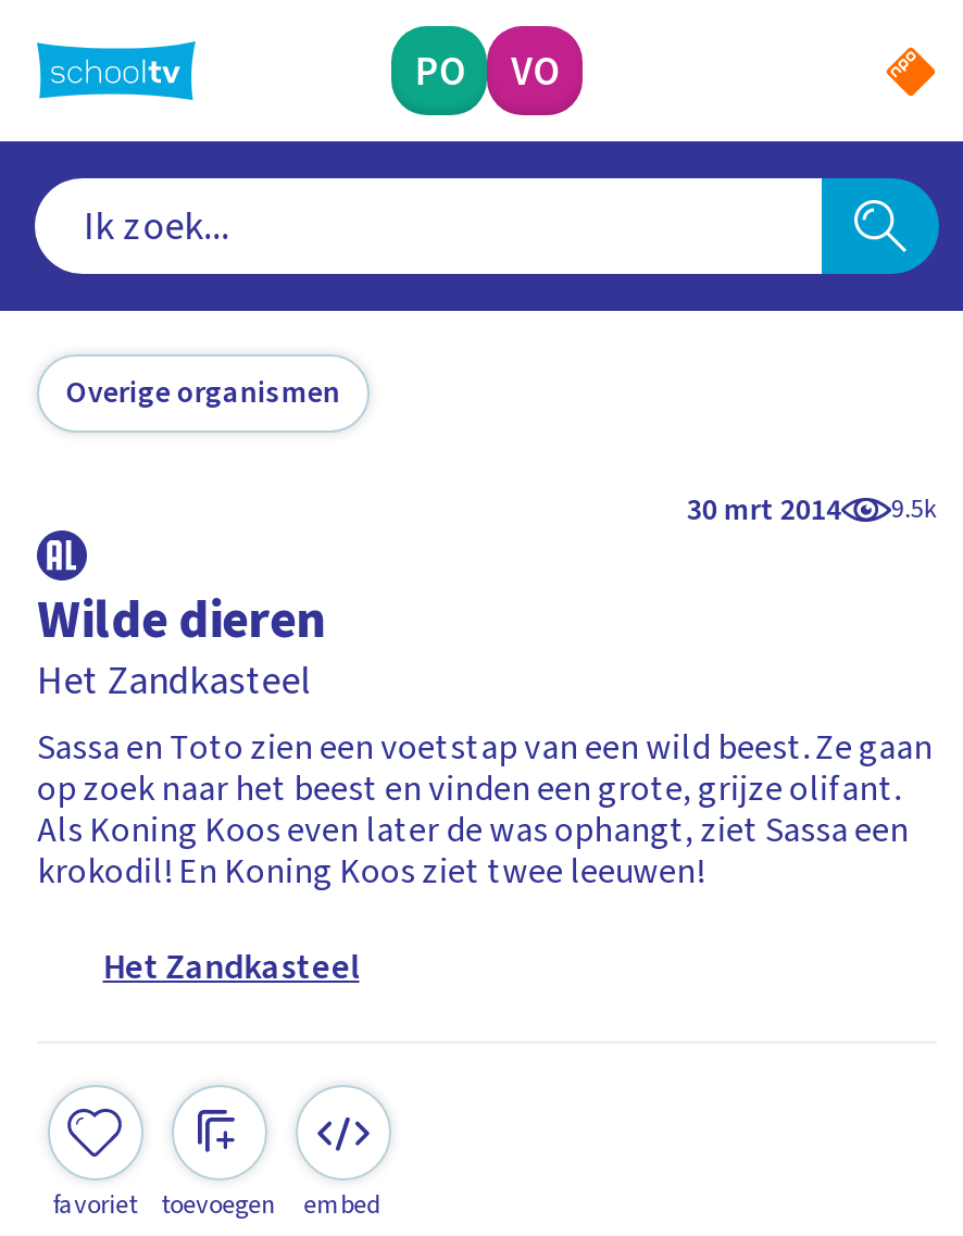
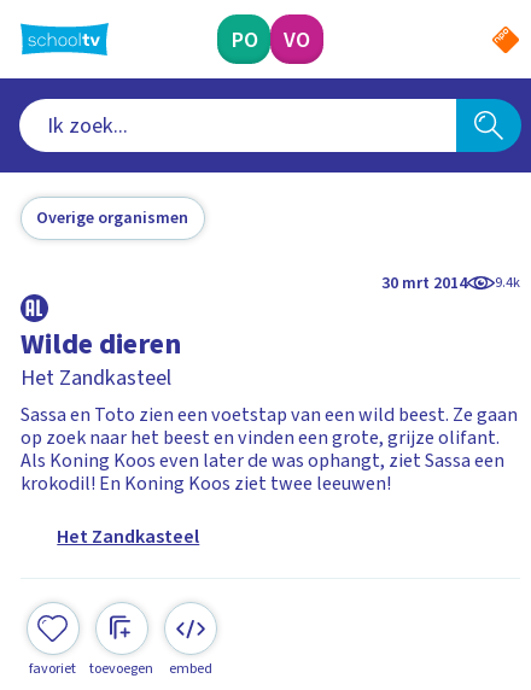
- 30 mrt 2014 9.5k
+ 30 mrt 2014 9.4k
